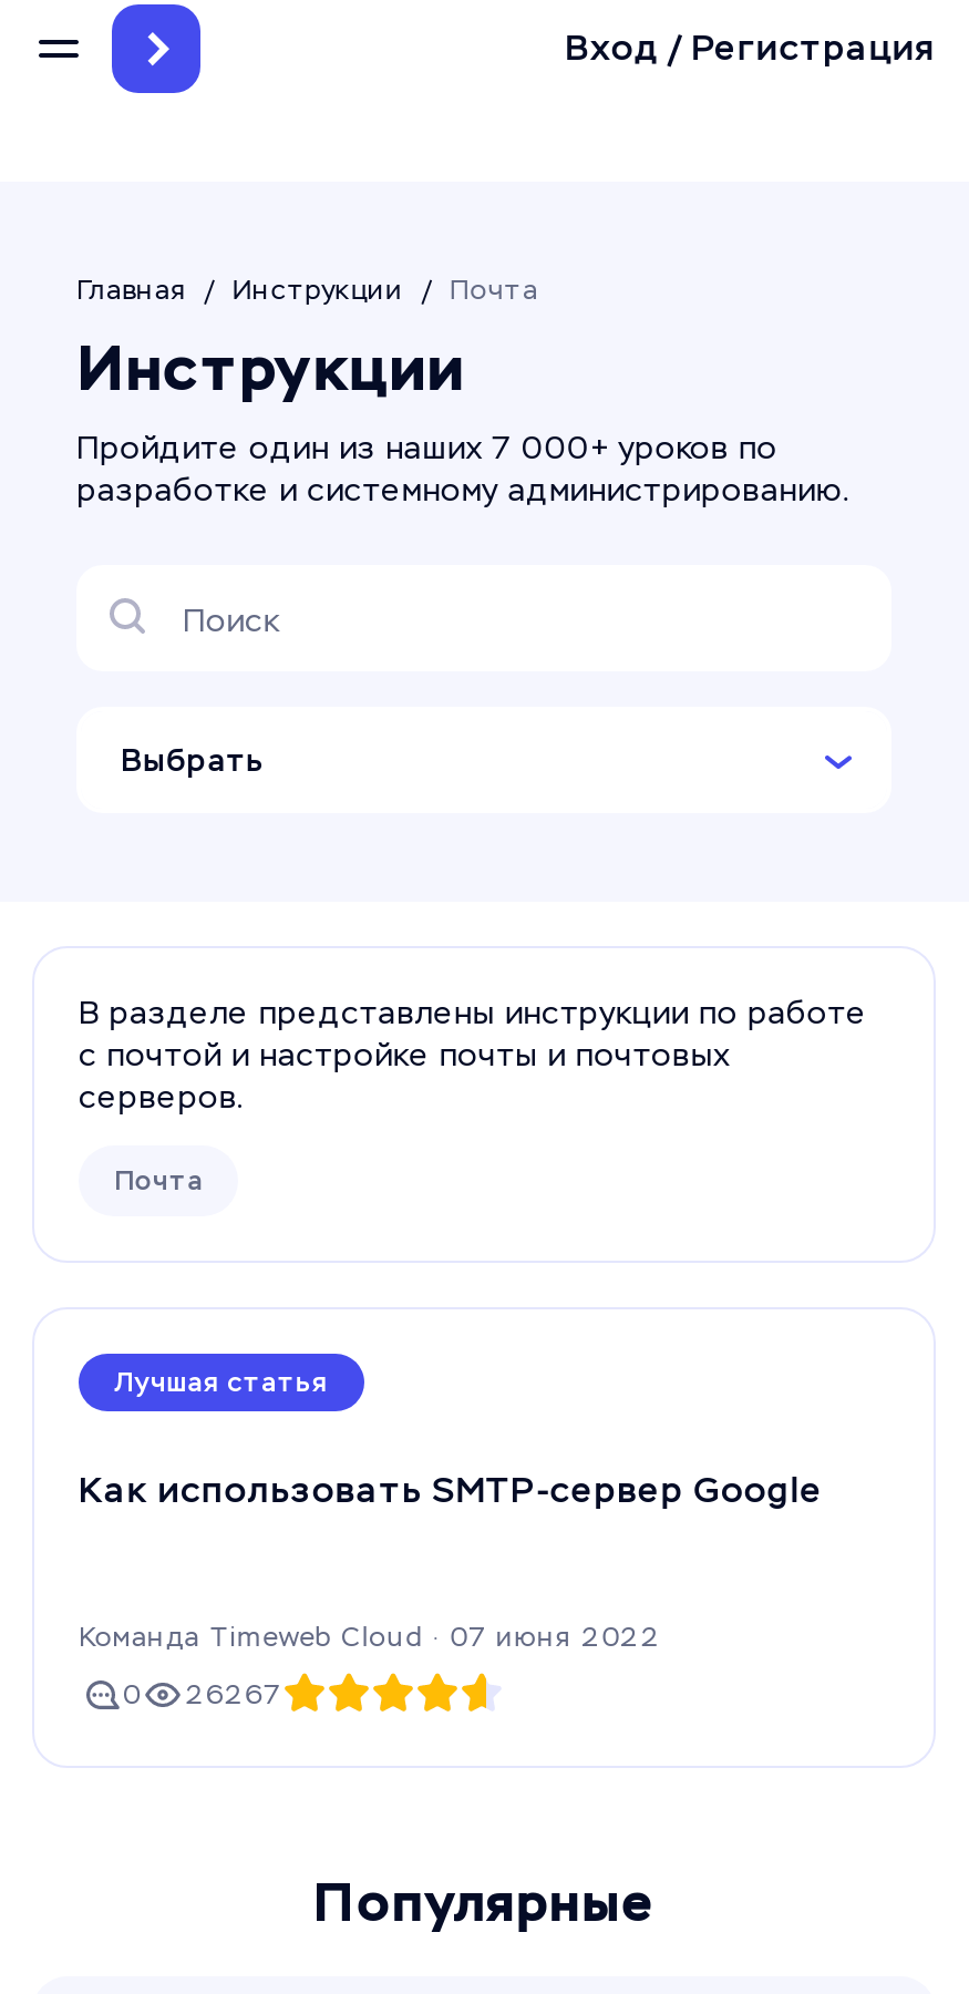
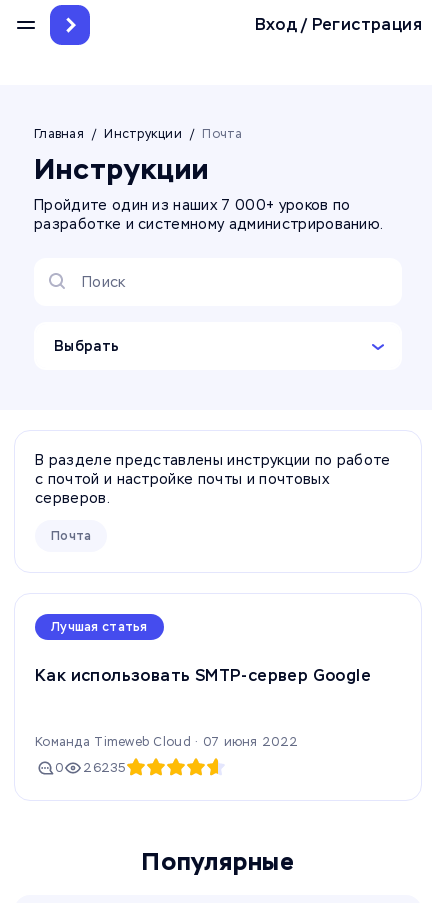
- 0 26267
+ 0 26235
